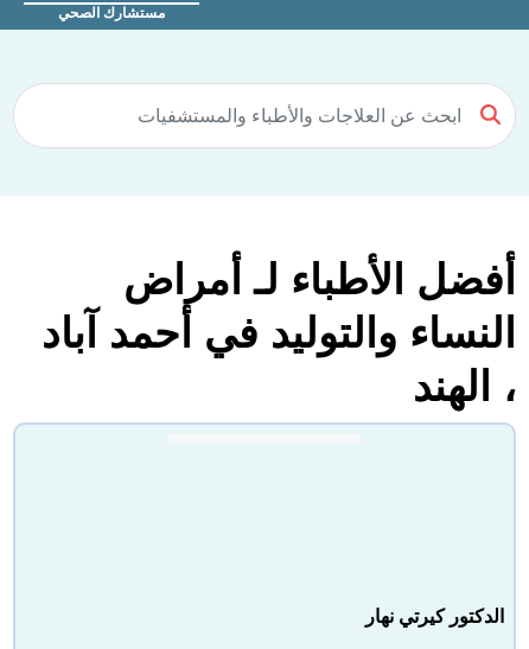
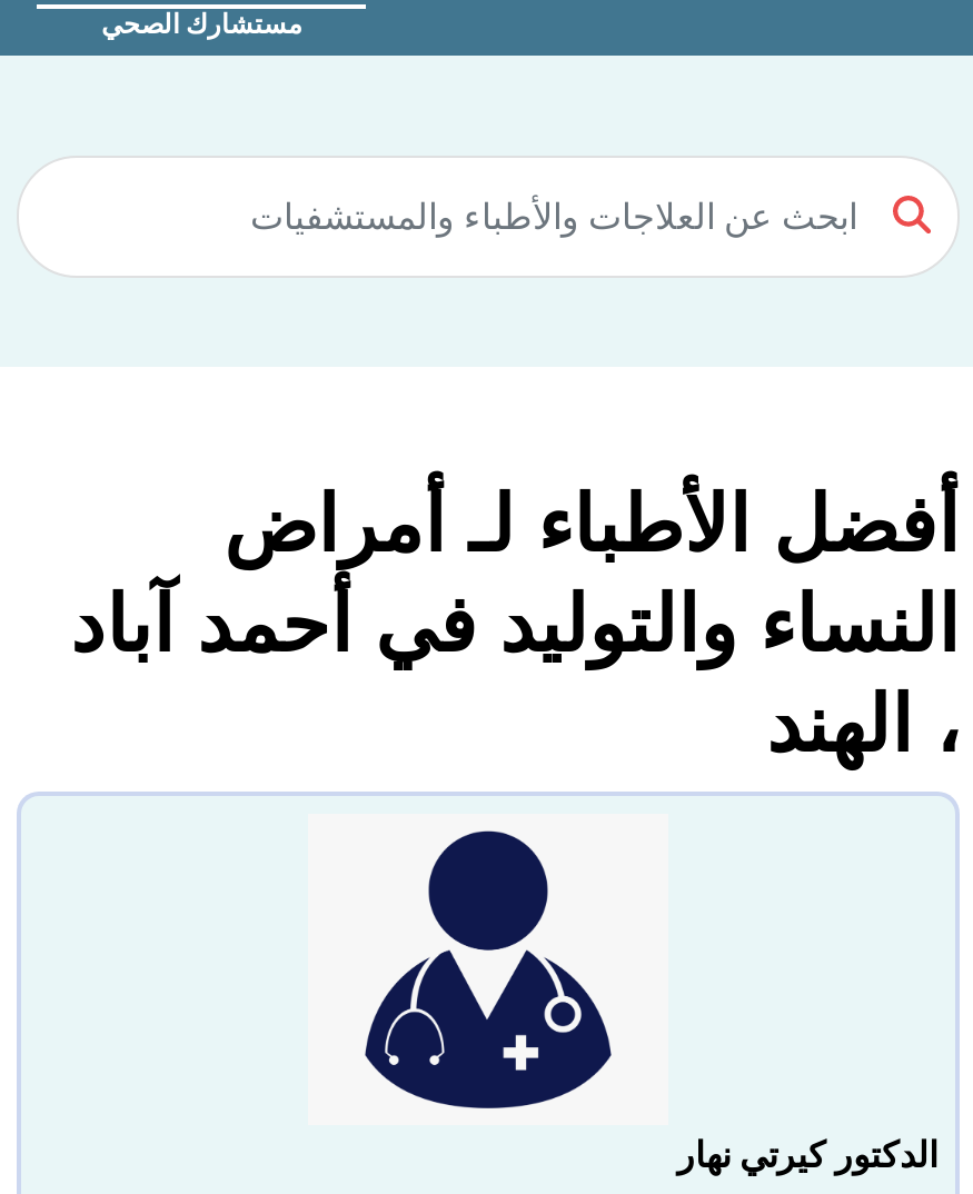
+ [image]
